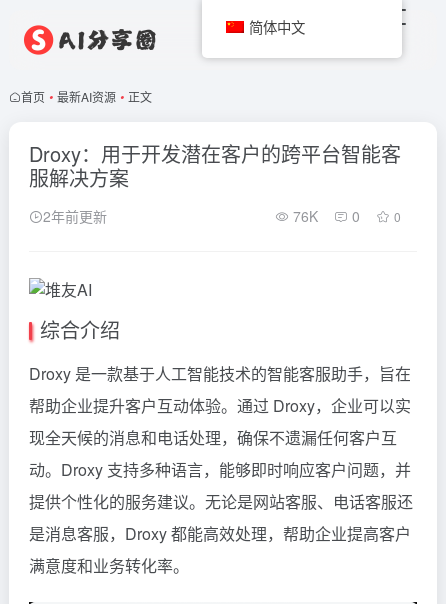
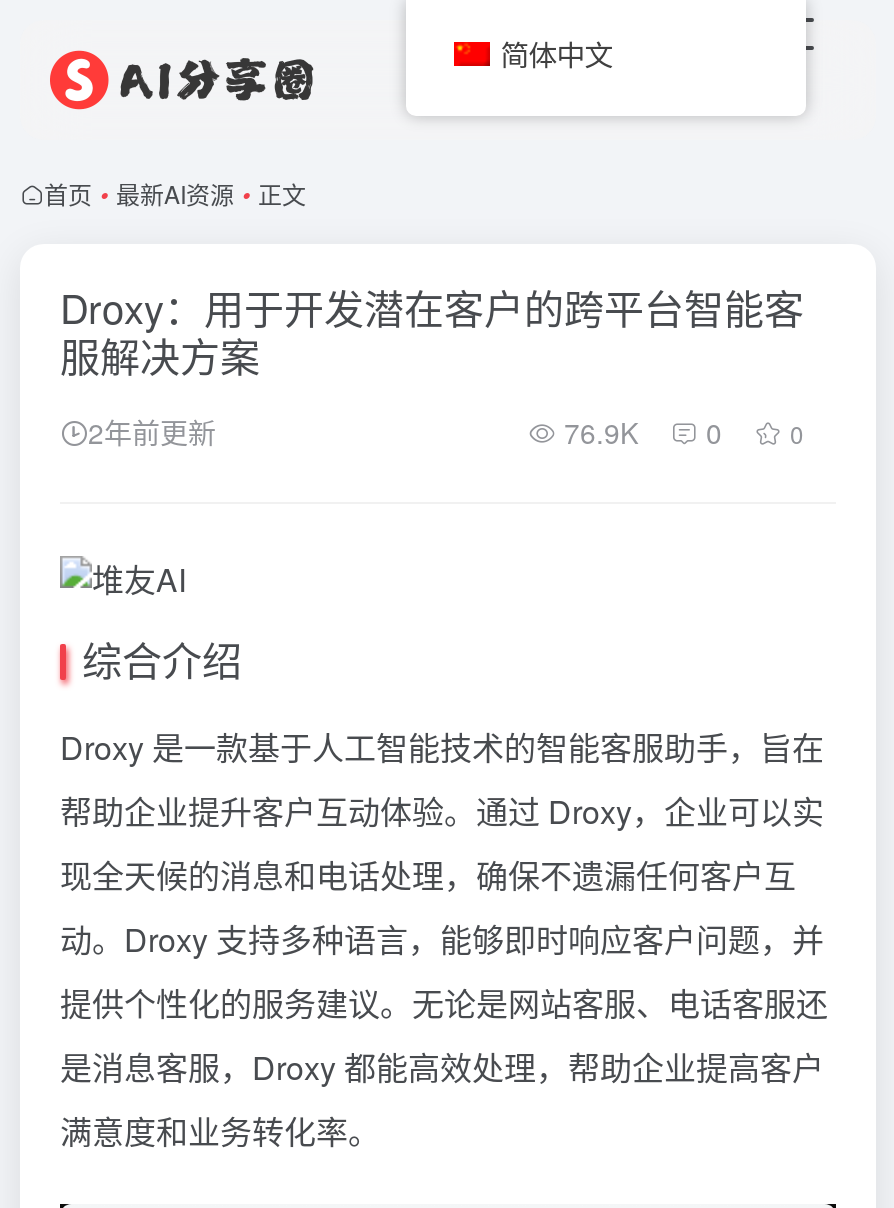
- 76K 0 0
+ 76.9K 0 0
